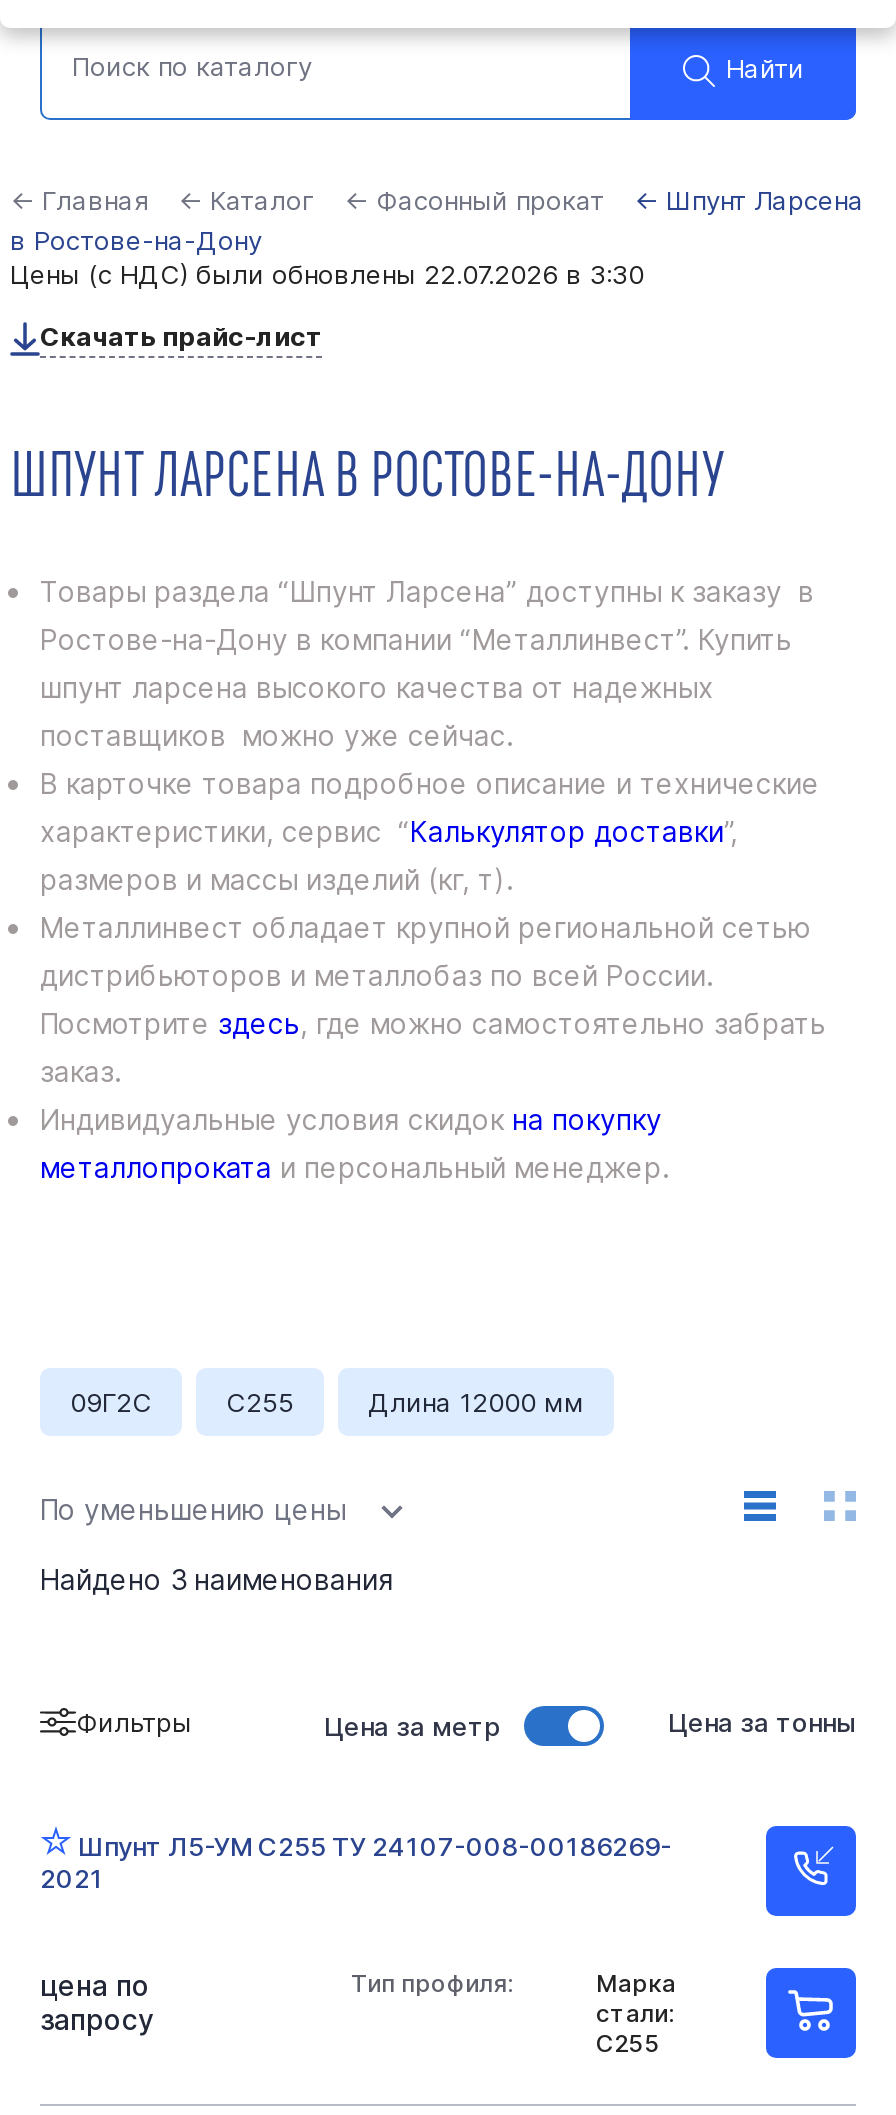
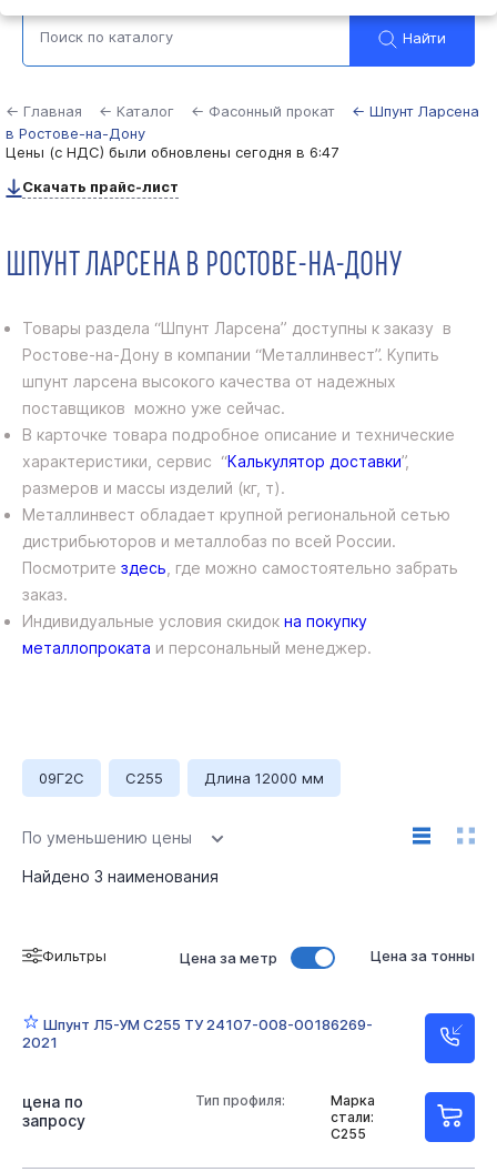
- Цены (с НДС) были обновлены 22.07.2026 в 3:30
+ Цены (с НДС) были обновлены сегодня в 6:47
